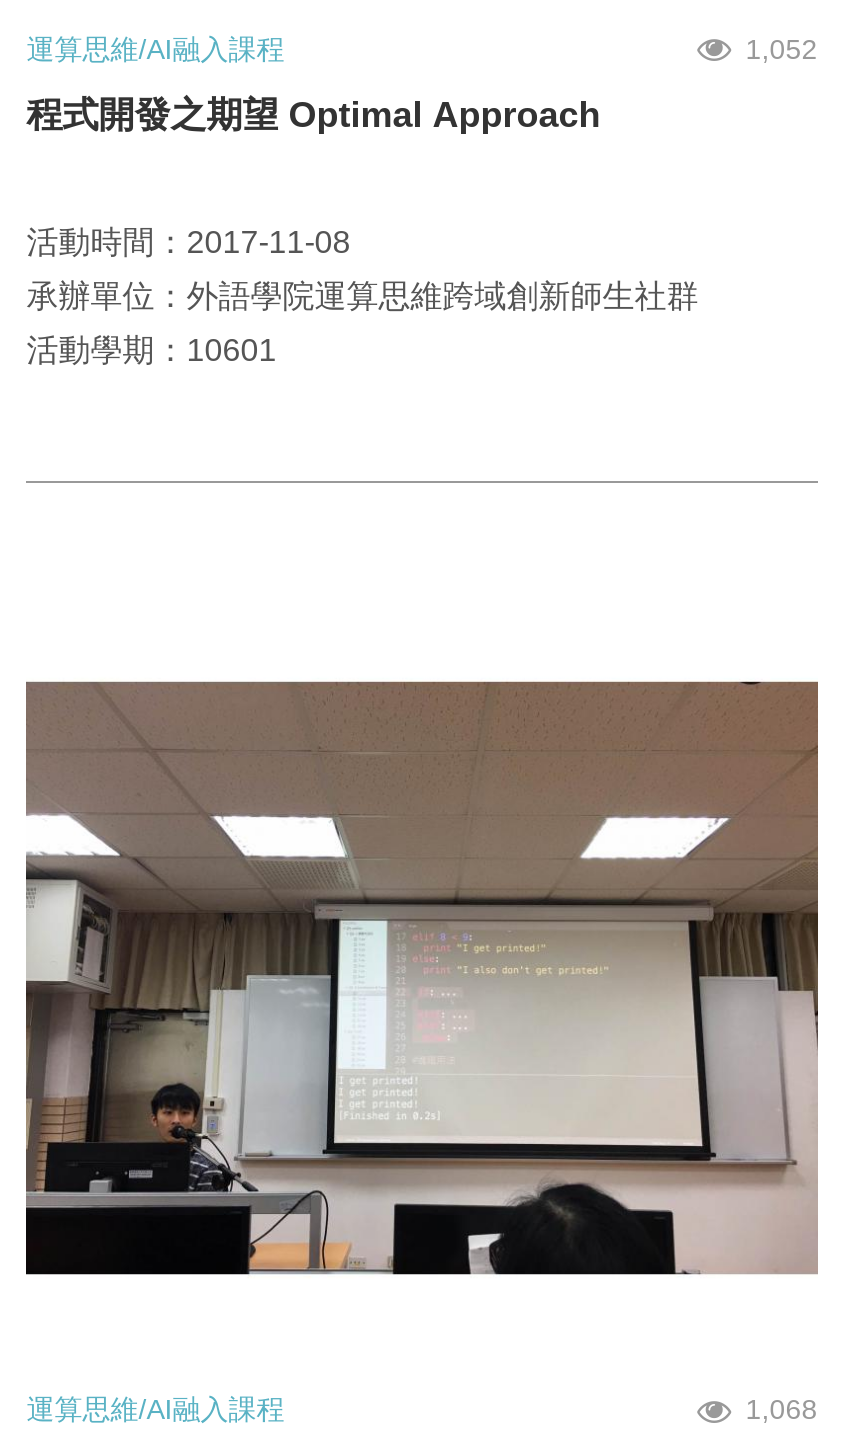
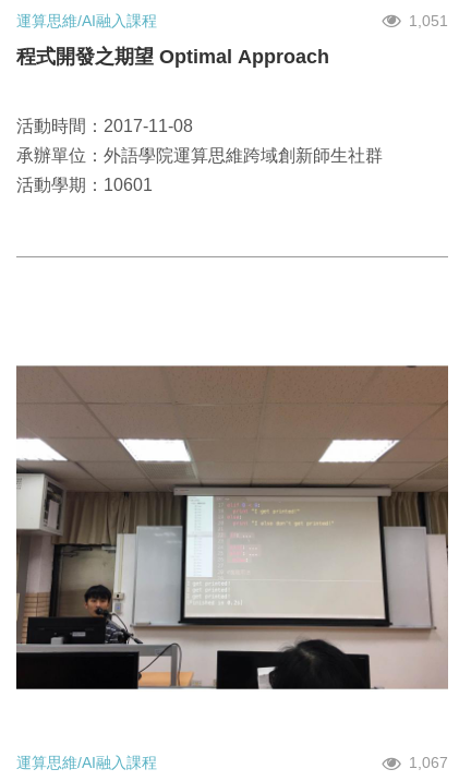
- 1,052
+ 1,051

- 1,068
+ 1,067
